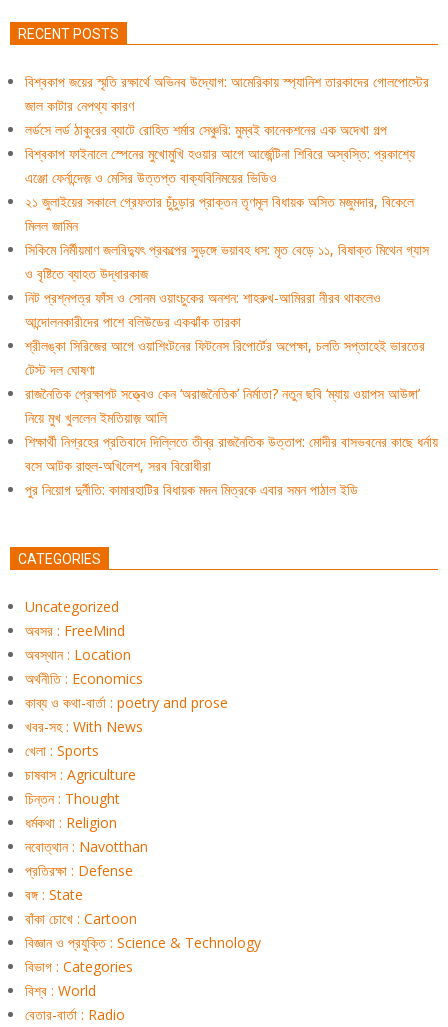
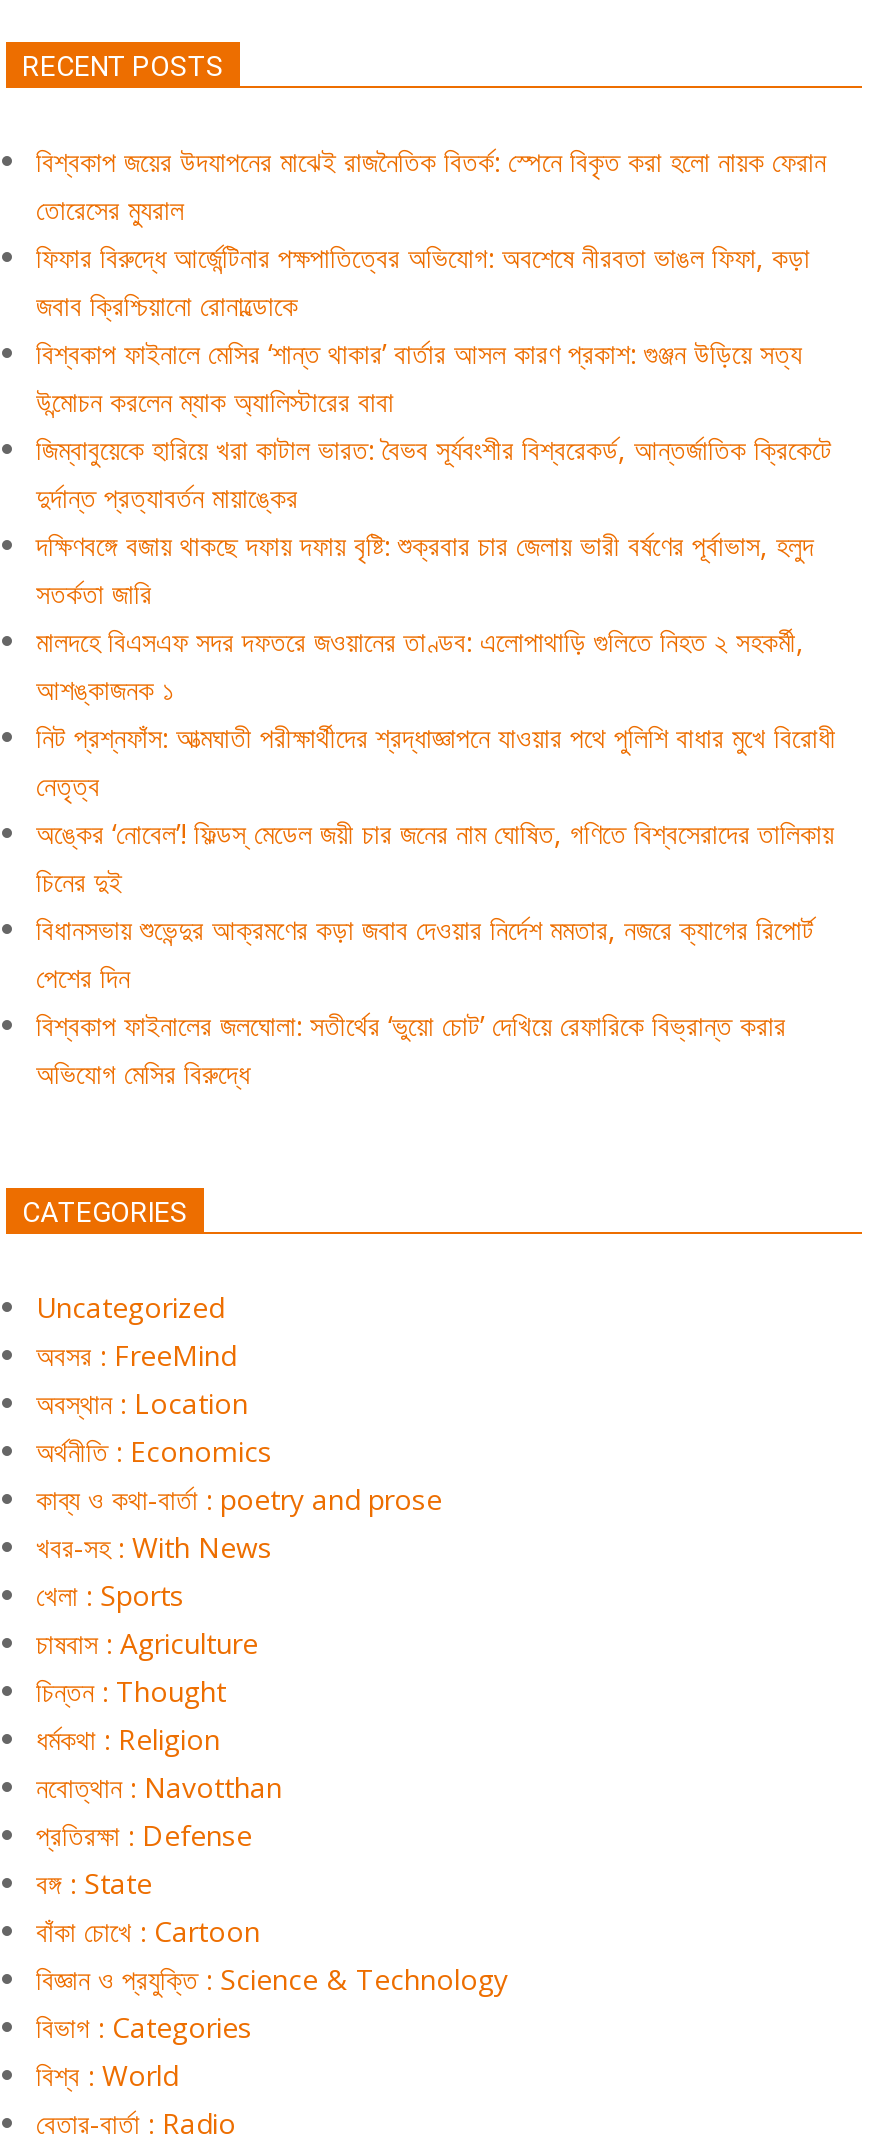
- বিশ্বকাপ জয়ের স্মৃতি রক্ষার্থে অভিনব উদ্যোগ: আমেরিকায় স্প্যানিশ তারকাদের গোলপোস্টের
- জাল কাটার নেপথ্য কারণ
- লর্ডসে লর্ড ঠাকুরের ব্যাটে রোহিত শর্মার সেঞ্চুরি: মুম্বই কানেকশনের এক অদেখা গল্প
- বিশ্বকাপ ফাইনালে স্পেনের মুখোমুখি হওয়ার আগে আর্জেন্টিনা শিবিরে অস্বস্তি: প্রকাশ্যে
- এঞ্জো ফের্নান্দেজ় ও মেসির উত্তপ্ত বাক্যবিনিময়ের ভিডিও
- ২১ জুলাইয়ের সকালে গ্রেফতার চুঁচুড়ার প্রাক্তন তৃণমূল বিধায়ক অসিত মজুমদার, বিকেলে
- মিলল জামিন
- সিকিমে নির্মীয়মাণ জলবিদ্যুৎ প্রকল্পের সুড়ঙ্গে ভয়াবহ ধস: মৃত বেড়ে ১১, বিষাক্ত মিথেন গ্যাস
- ও বৃষ্টিতে ব্যাহত উদ্ধারকাজ
- নিট প্রশ্নপত্র ফাঁস ও সোনম ওয়াংচুকের অনশন: শাহরুখ-আমিররা নীরব থাকলেও
- আন্দোলনকারীদের পাশে বলিউডের একঝাঁক তারকা
- শ্রীলঙ্কা সিরিজের আগে ওয়াশিংটনের ফিটনেস রিপোর্টের অপেক্ষা, চলতি সপ্তাহেই ভারতের
- টেস্ট দল ঘোষণা
- রাজনৈতিক প্রেক্ষাপট সত্ত্বেও কেন ‘অরাজনৈতিক’ নির্মাতা? নতুন ছবি ‘ম্যায় ওয়াপস আউঙ্গা’
- নিয়ে মুখ খুললেন ইমতিয়াজ় আলি
- শিক্ষার্থী নিগ্রহের প্রতিবাদে দিল্লিতে তীব্র রাজনৈতিক উত্তাপ: মোদীর বাসভবনের কাছে ধর্নায়
- বসে আটক রাহুল-অখিলেশ, সরব বিরোধীরা
- পুর নিয়োগ দুর্নীতি: কামারহাটির বিধায়ক মদন মিত্রকে এবার সমন পাঠাল ইডি
+ বিশ্বকাপ জয়ের উদযাপনের মাঝেই রাজনৈতিক বিতর্ক: স্পেনে বিকৃত করা হলো নায়ক ফেরান
+ তোরেসের ম্যুরাল
+ ফিফার বিরুদ্ধে আর্জেন্টিনার পক্ষপাতিত্বের অভিযোগ: অবশেষে নীরবতা ভাঙল ফিফা, কড়া
+ জবাব ক্রিশ্চিয়ানো রোনাল্ডোকে
+ বিশ্বকাপ ফাইনালে মেসির ‘শান্ত থাকার’ বার্তার আসল কারণ প্রকাশ: গুঞ্জন উড়িয়ে সত্য
+ উন্মোচন করলেন ম্যাক অ্যালিস্টারের বাবা
+ জিম্বাবুয়েকে হারিয়ে খরা কাটাল ভারত: বৈভব সূর্যবংশীর বিশ্বরেকর্ড, আন্তর্জাতিক ক্রিকেটে
+ দুর্দান্ত প্রত্যাবর্তন মায়াঙ্কের
+ দক্ষিণবঙ্গে বজায় থাকছে দফায় দফায় বৃষ্টি: শুক্রবার চার জেলায় ভারী বর্ষণের পূর্বাভাস, হলুদ
+ সতর্কতা জারি
+ মালদহে বিএসএফ সদর দফতরে জওয়ানের তাণ্ডব: এলোপাথাড়ি গুলিতে নিহত ২ সহকর্মী,
+ আশঙ্কাজনক ১
+ নিট প্রশ্নফাঁস: আত্মঘাতী পরীক্ষার্থীদের শ্রদ্ধাজ্ঞাপনে যাওয়ার পথে পুলিশি বাধার মুখে বিরোধী
+ নেতৃত্ব
+ অঙ্কের ‘নোবেল’! ফিল্ডস্‌ মেডেল জয়ী চার জনের নাম ঘোষিত, গণিতে বিশ্বসেরাদের তালিকায়
+ চিনের দুই
+ বিধানসভায় শুভেন্দুর আক্রমণের কড়া জবাব দেওয়ার নির্দেশ মমতার, নজরে ক্যাগের রিপোর্ট
+ পেশের দিন
+ বিশ্বকাপ ফাইনালের জলঘোলা: সতীর্থের ‘ভুয়ো চোট’ দেখিয়ে রেফারিকে বিভ্রান্ত করার
+ অভিযোগ মেসির বিরুদ্ধে
